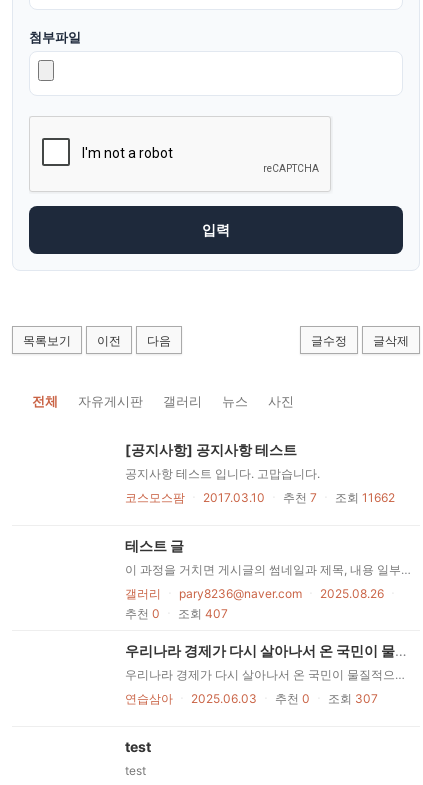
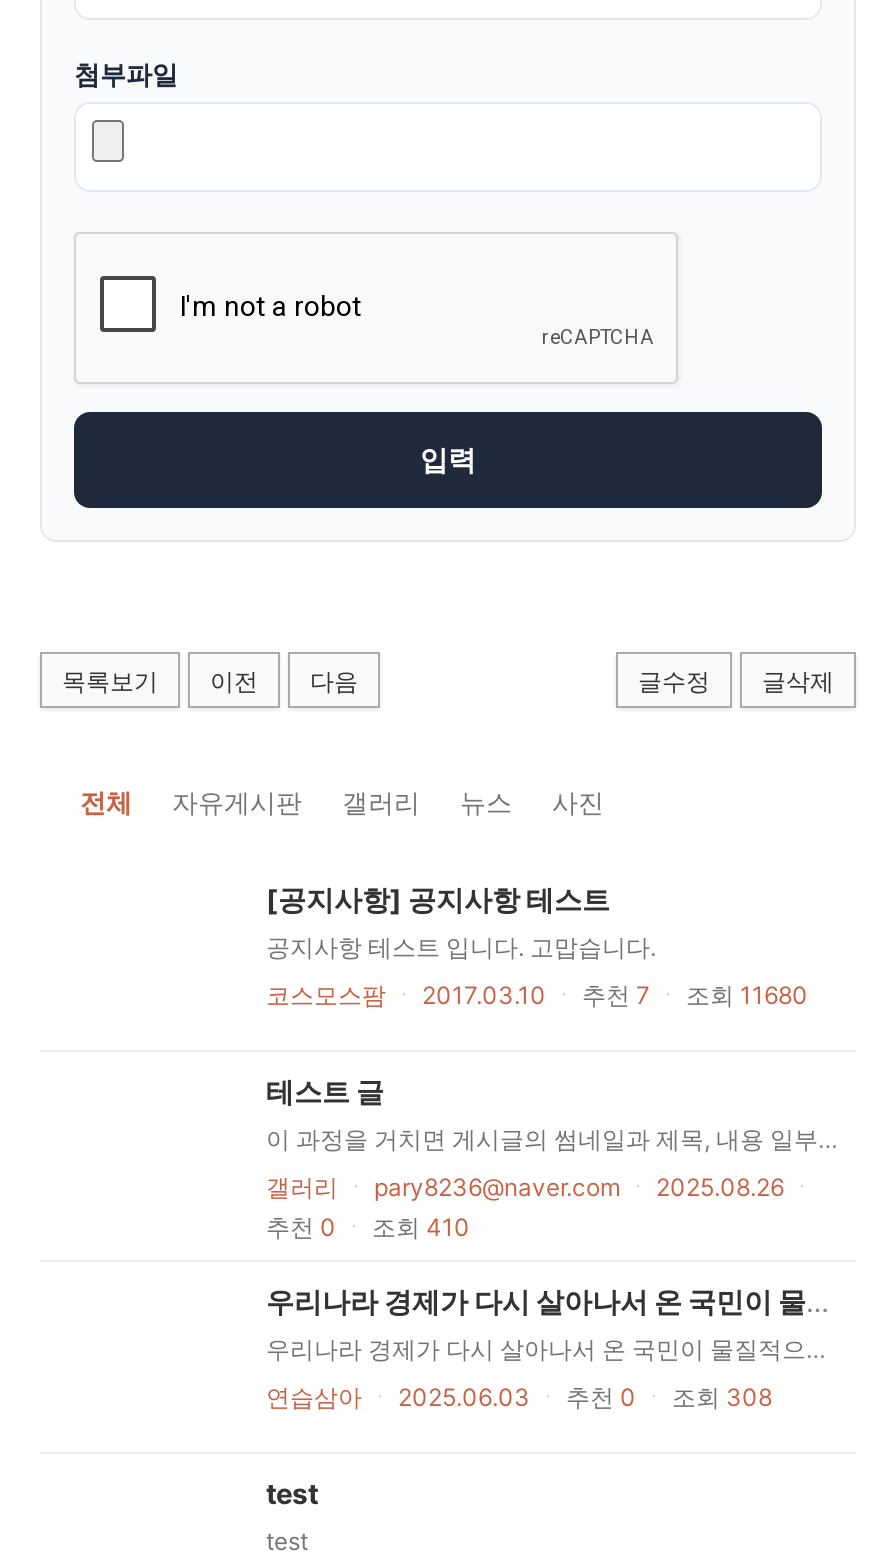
- 코스모스팜 ㆍ 2017.03.10 ㆍ 추천 7 ㆍ 조회 11662
+ 코스모스팜 ㆍ 2017.03.10 ㆍ 추천 7 ㆍ 조회 11680

- 추천 0 ㆍ 조회 407
+ 추천 0 ㆍ 조회 410

- 연습삼아 ㆍ 2025.06.03 ㆍ 추천 0 ㆍ 조회 307
+ 연습삼아 ㆍ 2025.06.03 ㆍ 추천 0 ㆍ 조회 308
